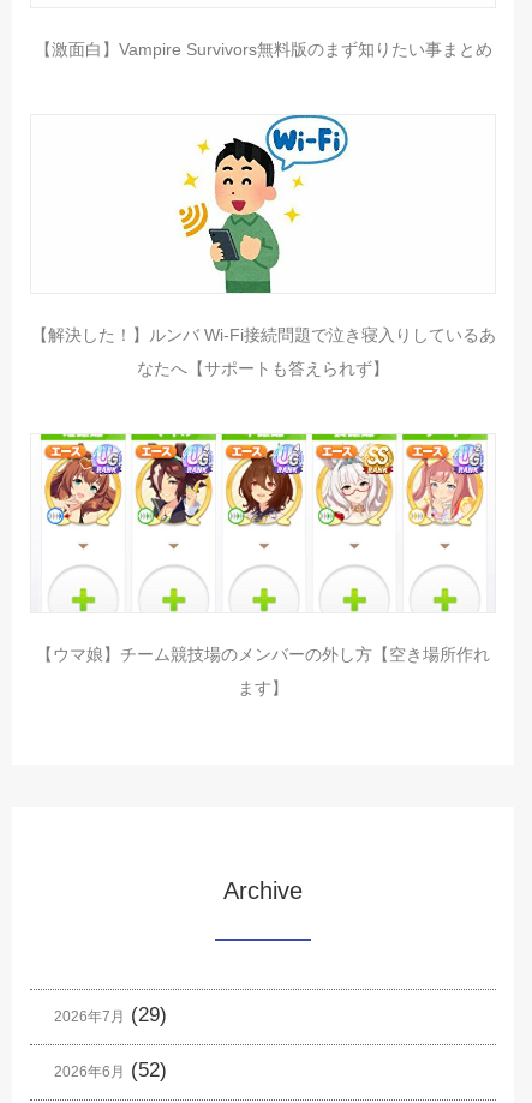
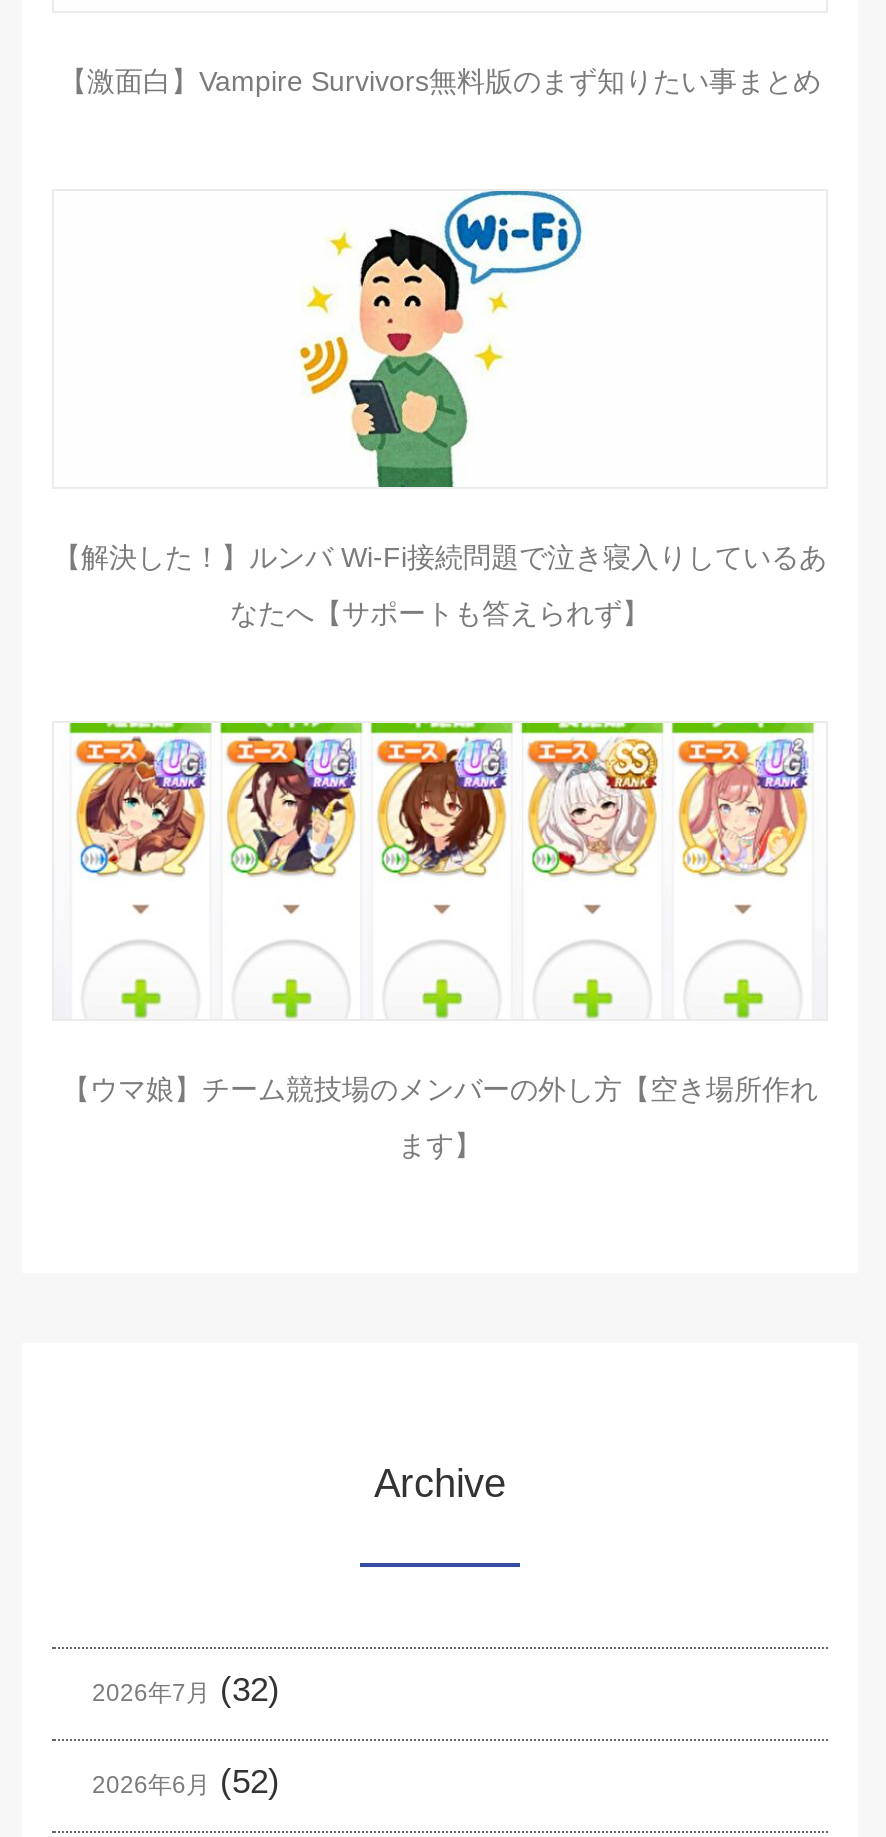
- 2026年7月(29)
+ 2026年7月(32)
